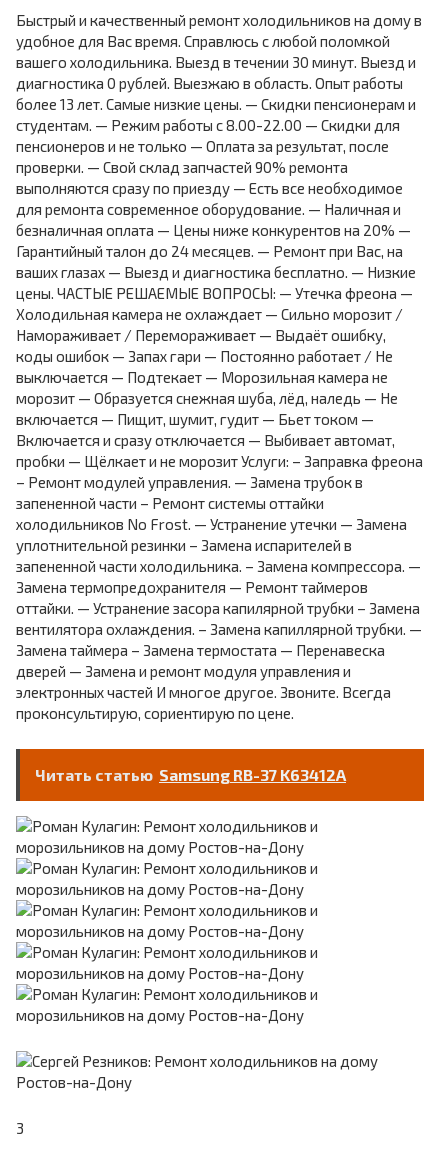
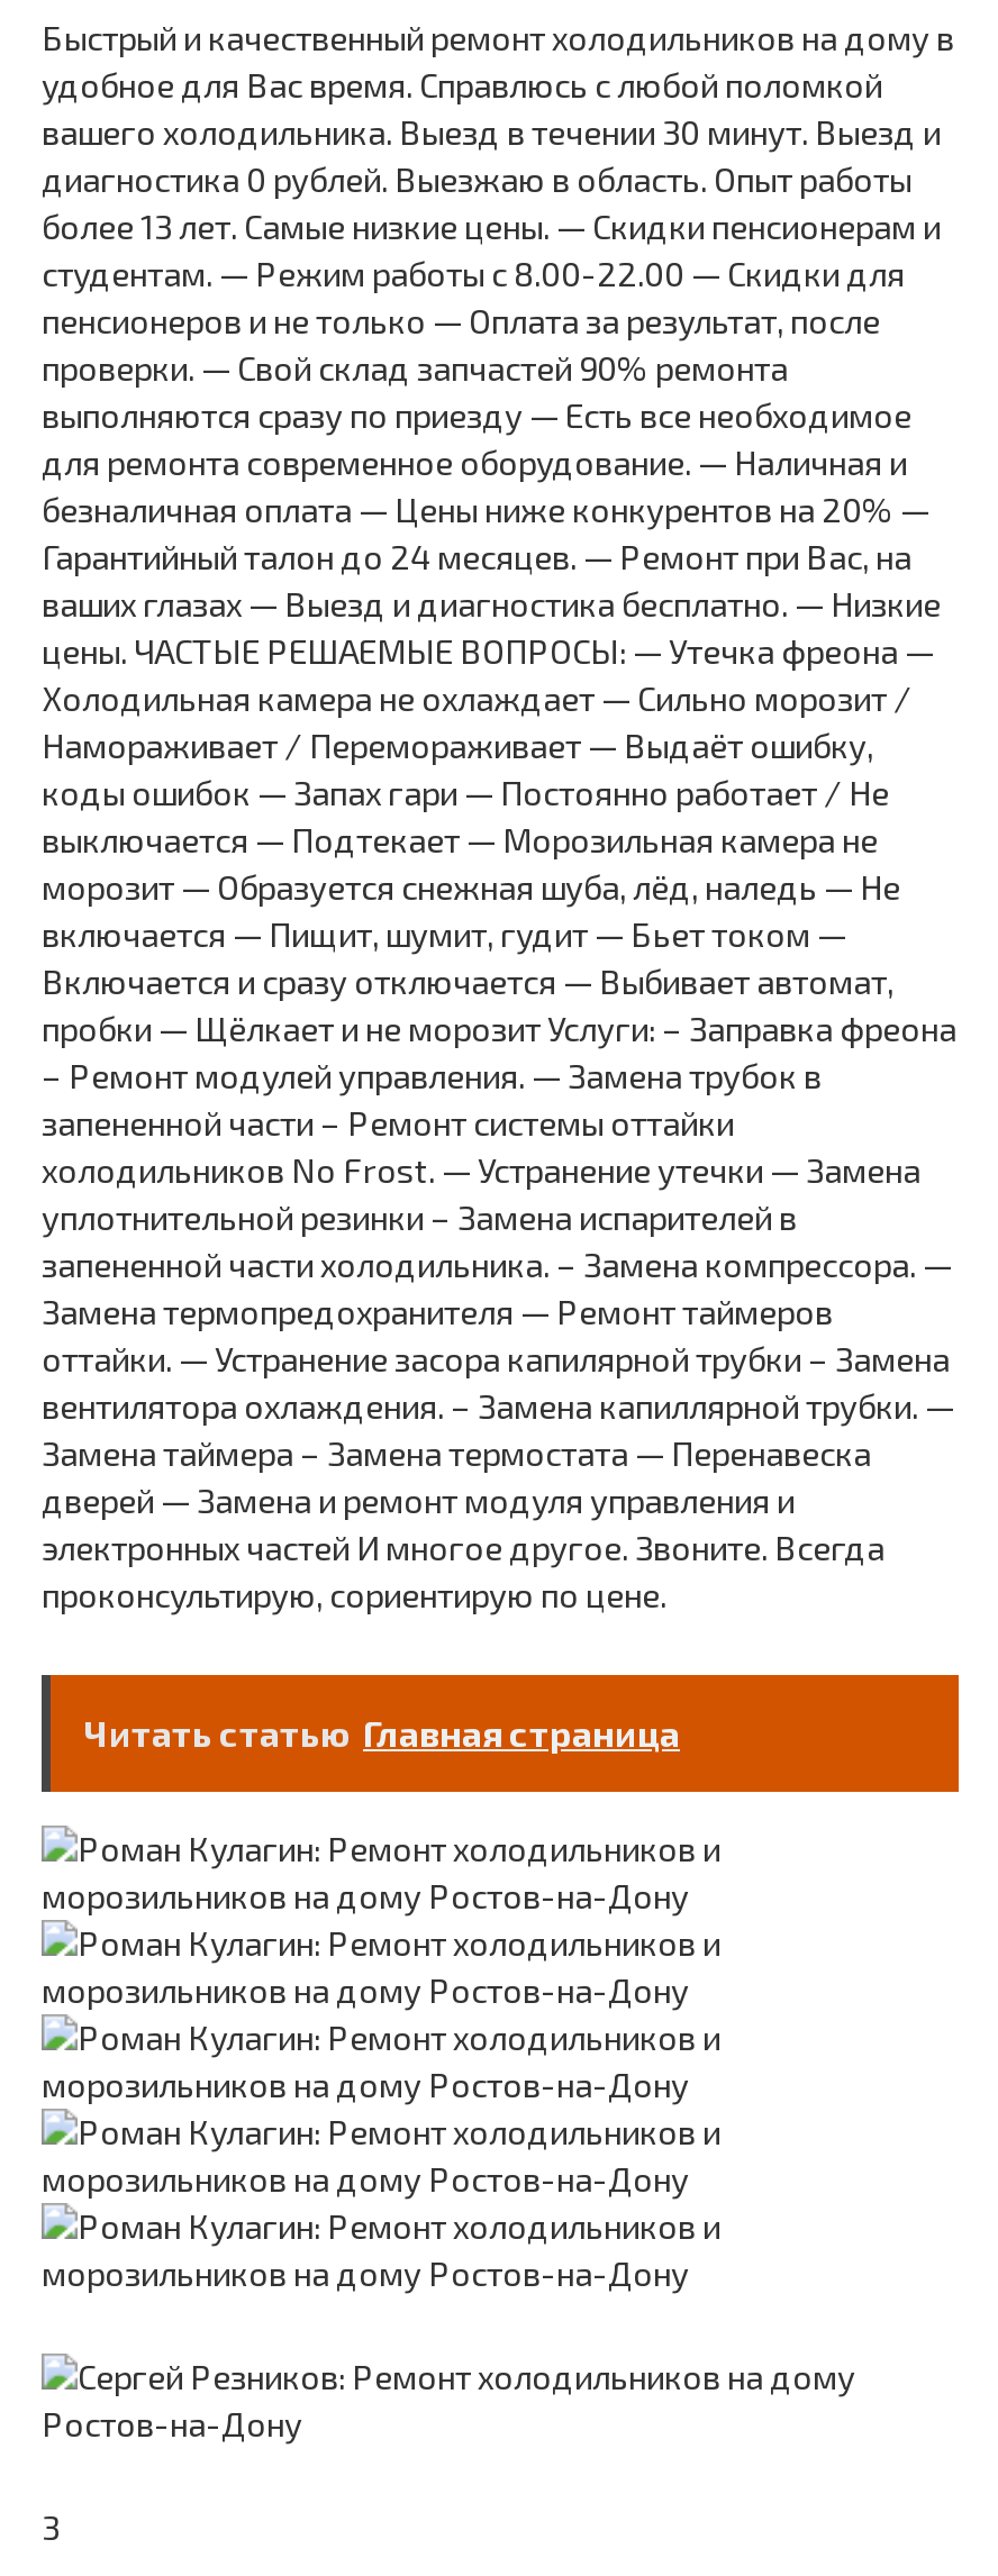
- Читать статью Samsung RB-37 K63412A
+ Читать статью Главная страница
